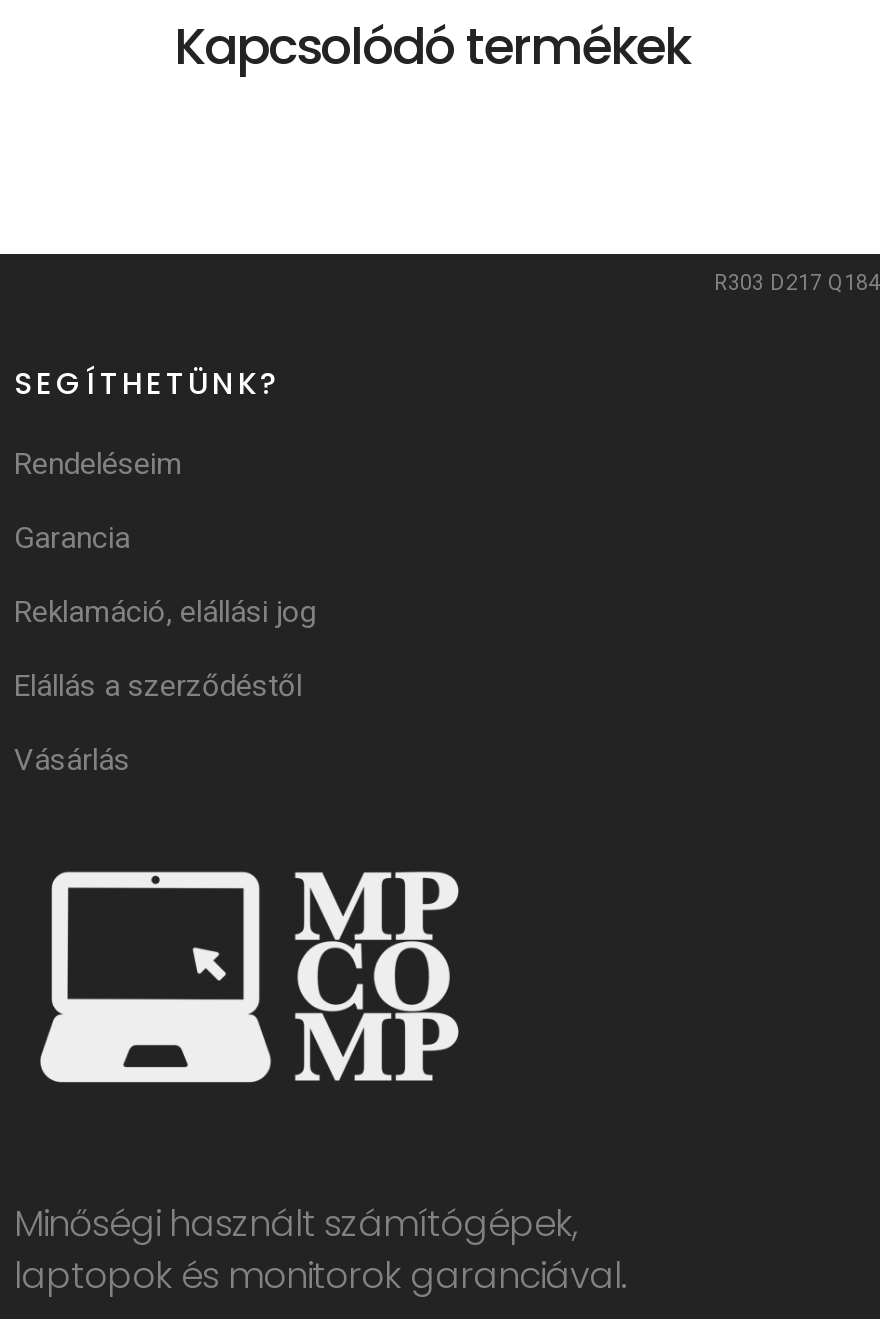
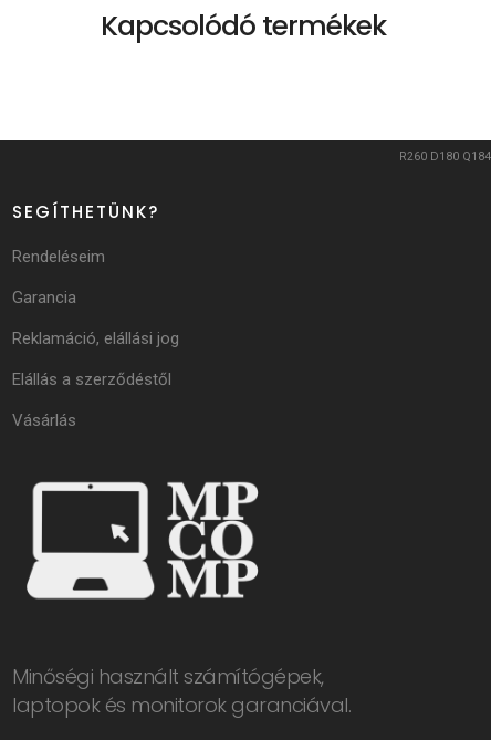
- R303 D217 Q184
+ R260 D180 Q184
